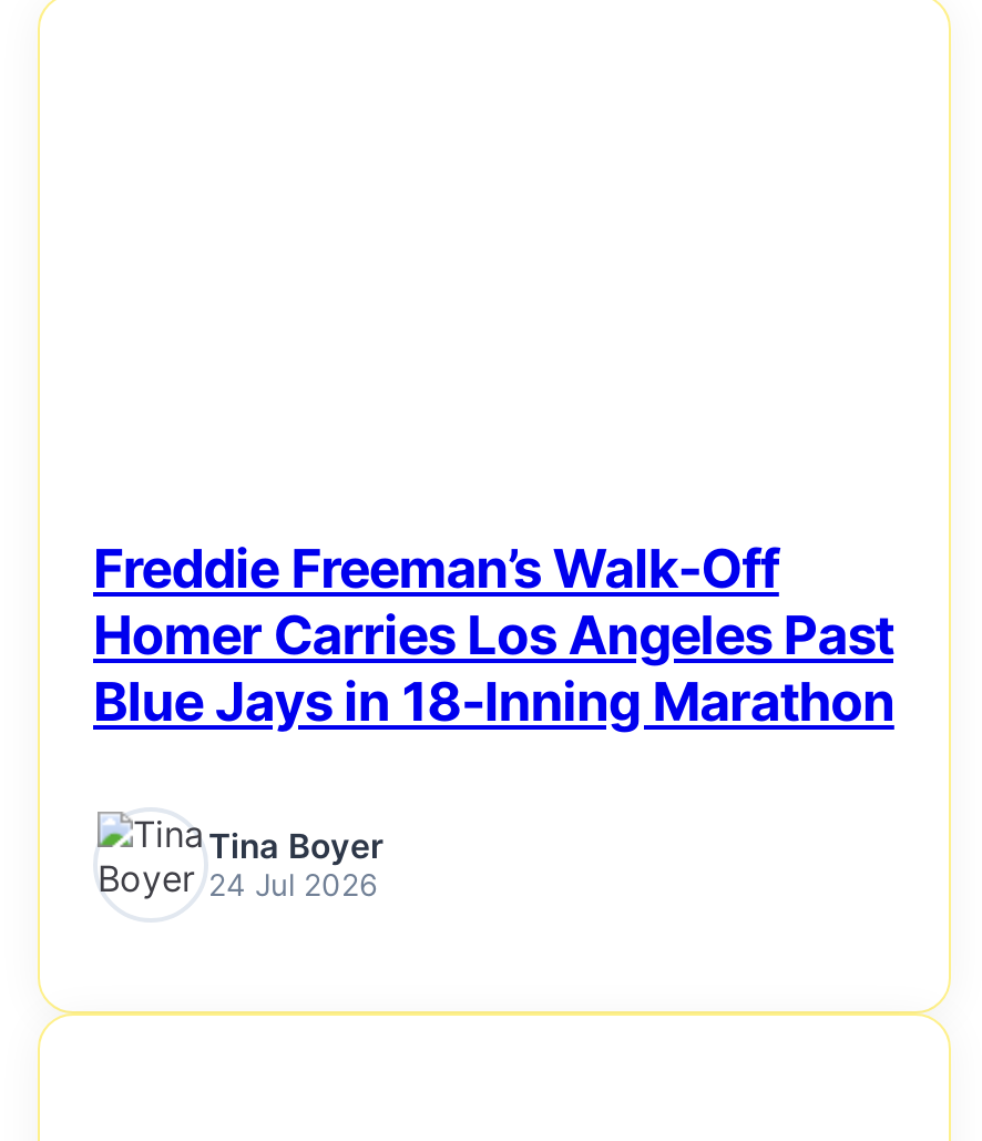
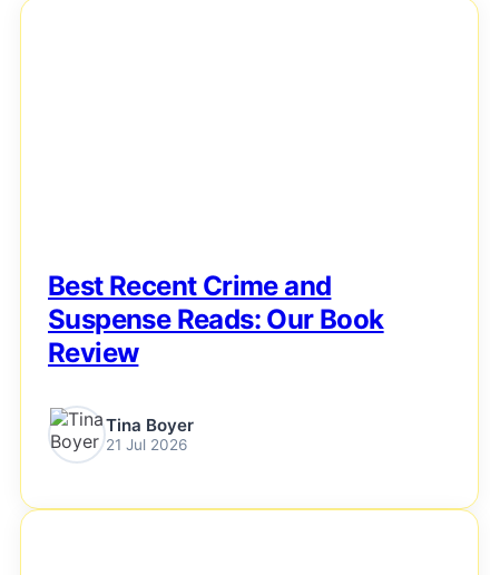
- Freddie Freeman’s Walk-Off
- Homer Carries Los Angeles Past
- Blue Jays in 18-Inning Marathon
+ Best Recent Crime and
+ Suspense Reads: Our Book
+ Review

- 24 Jul 2026
+ 21 Jul 2026
